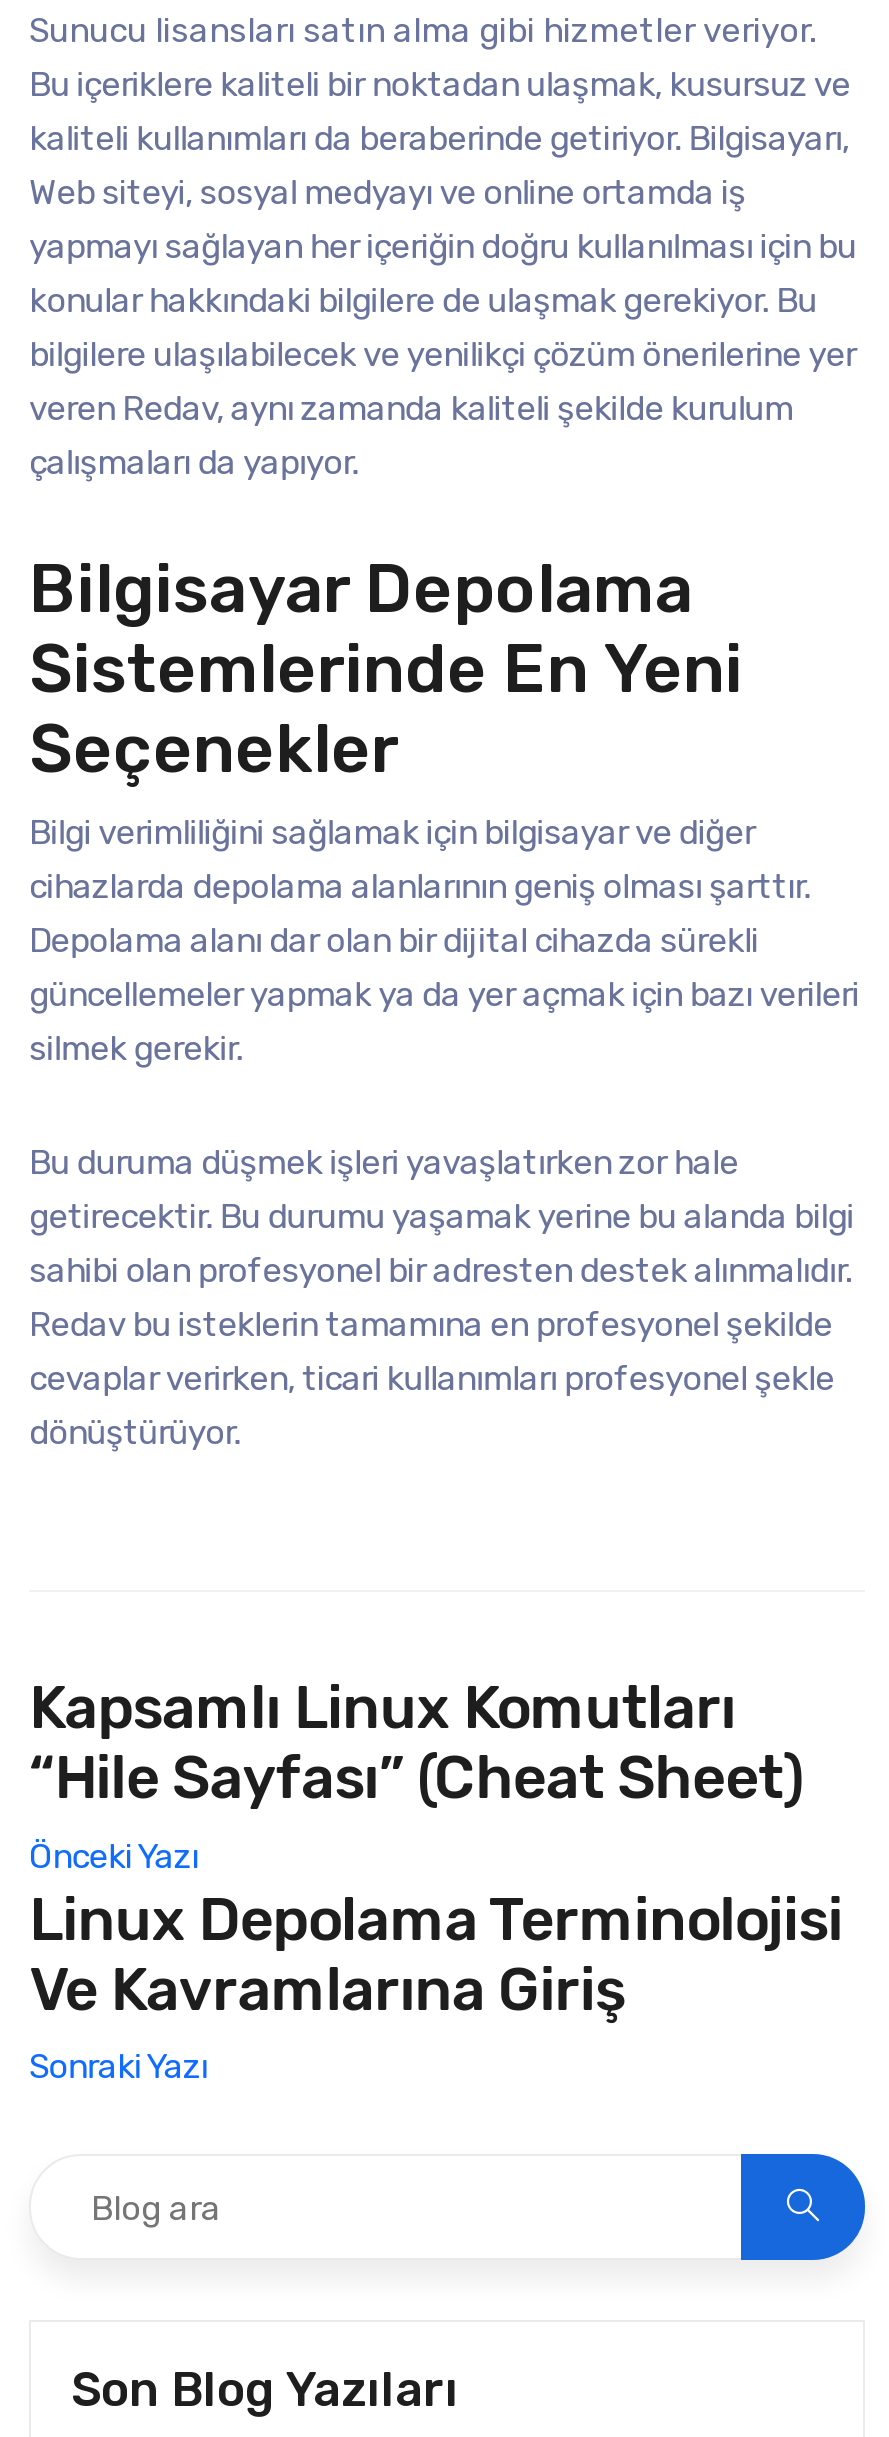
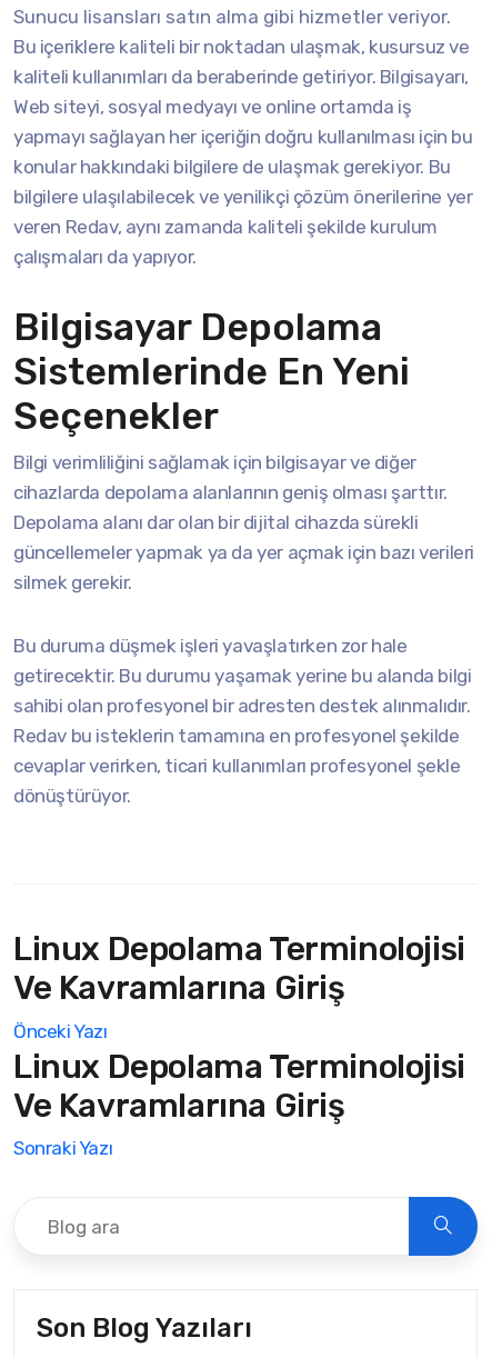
- Kapsamlı Linux Komutları
- “Hile Sayfası” (Cheat Sheet)
+ Linux Depolama Terminolojisi
+ Ve Kavramlarına Giriş
